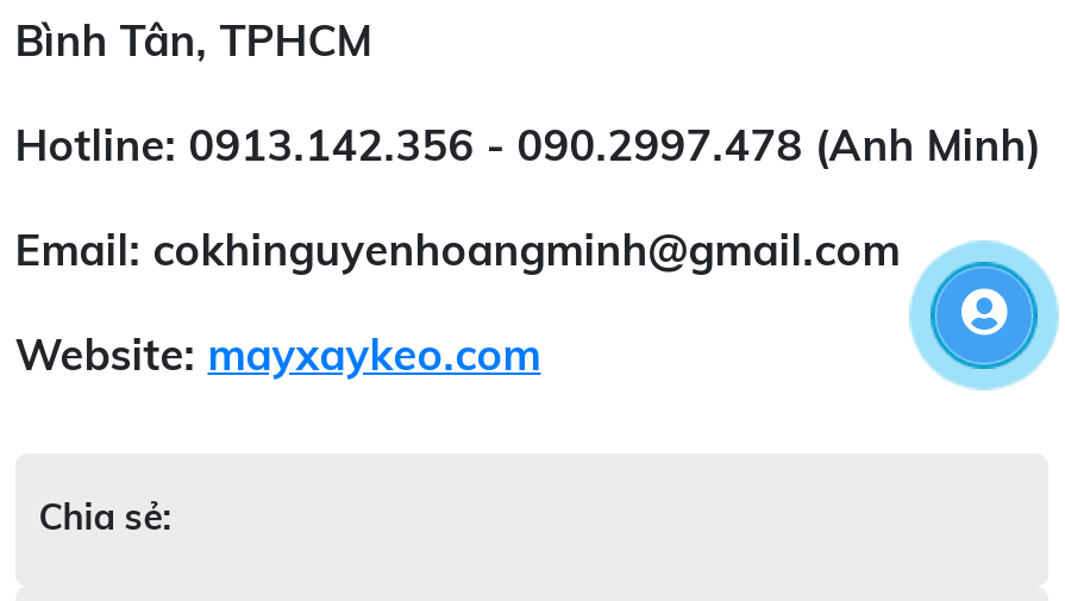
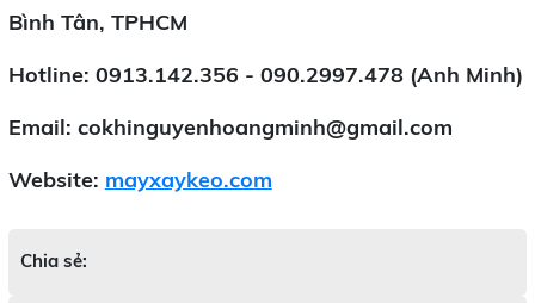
- [image]
